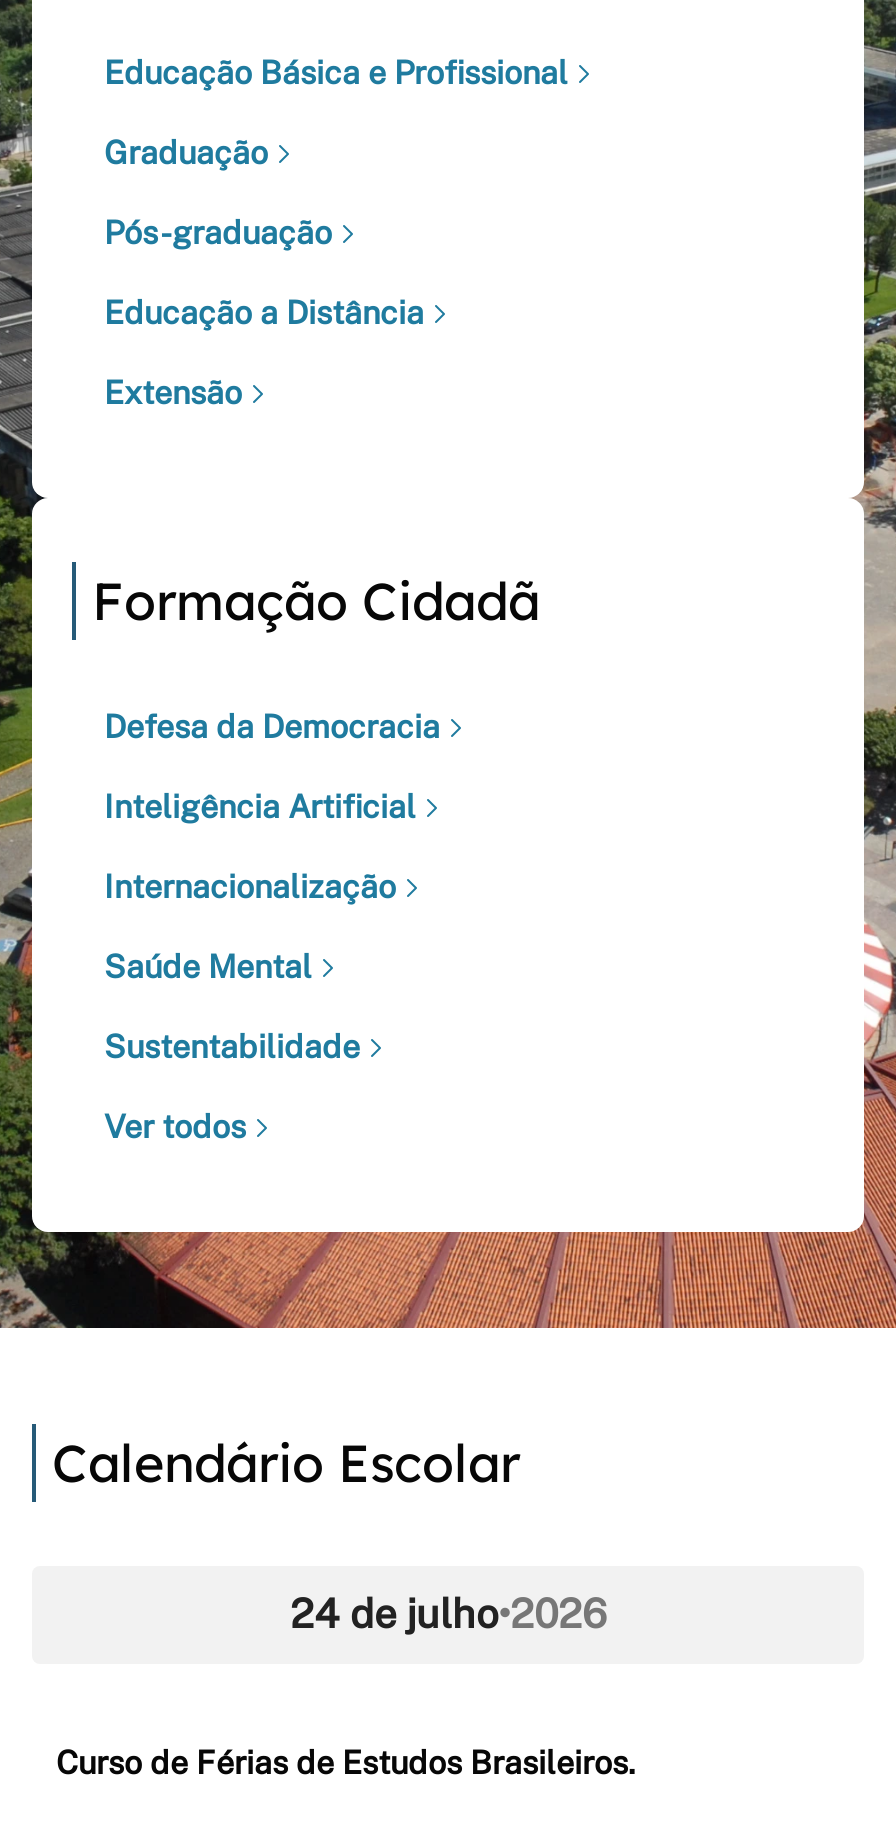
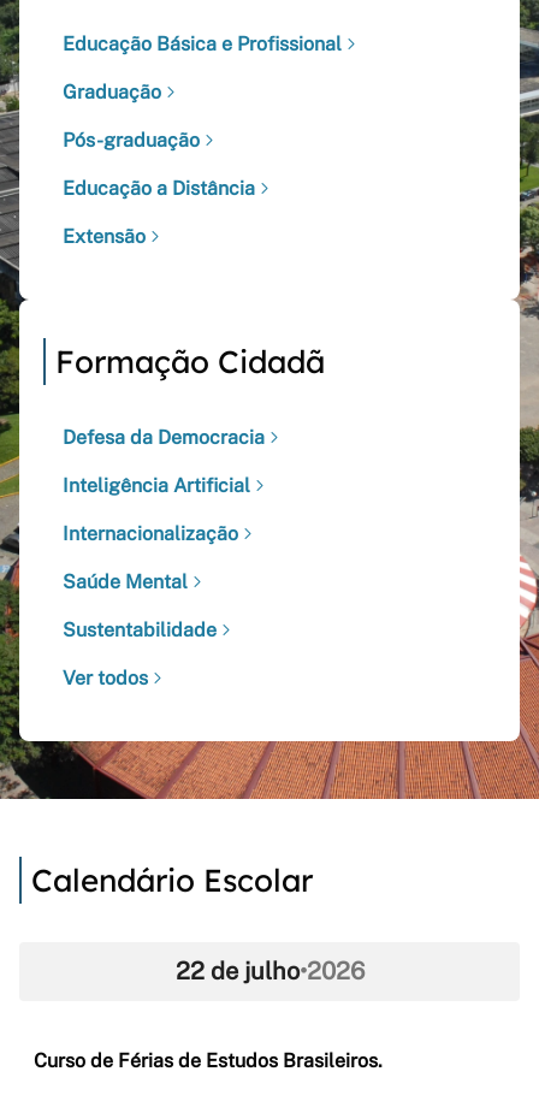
- 24 de julho•2026
+ 22 de julho•2026
